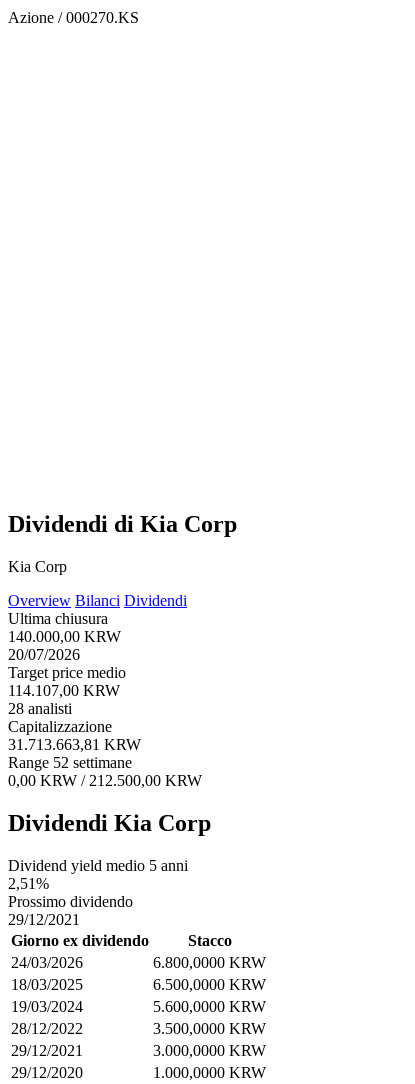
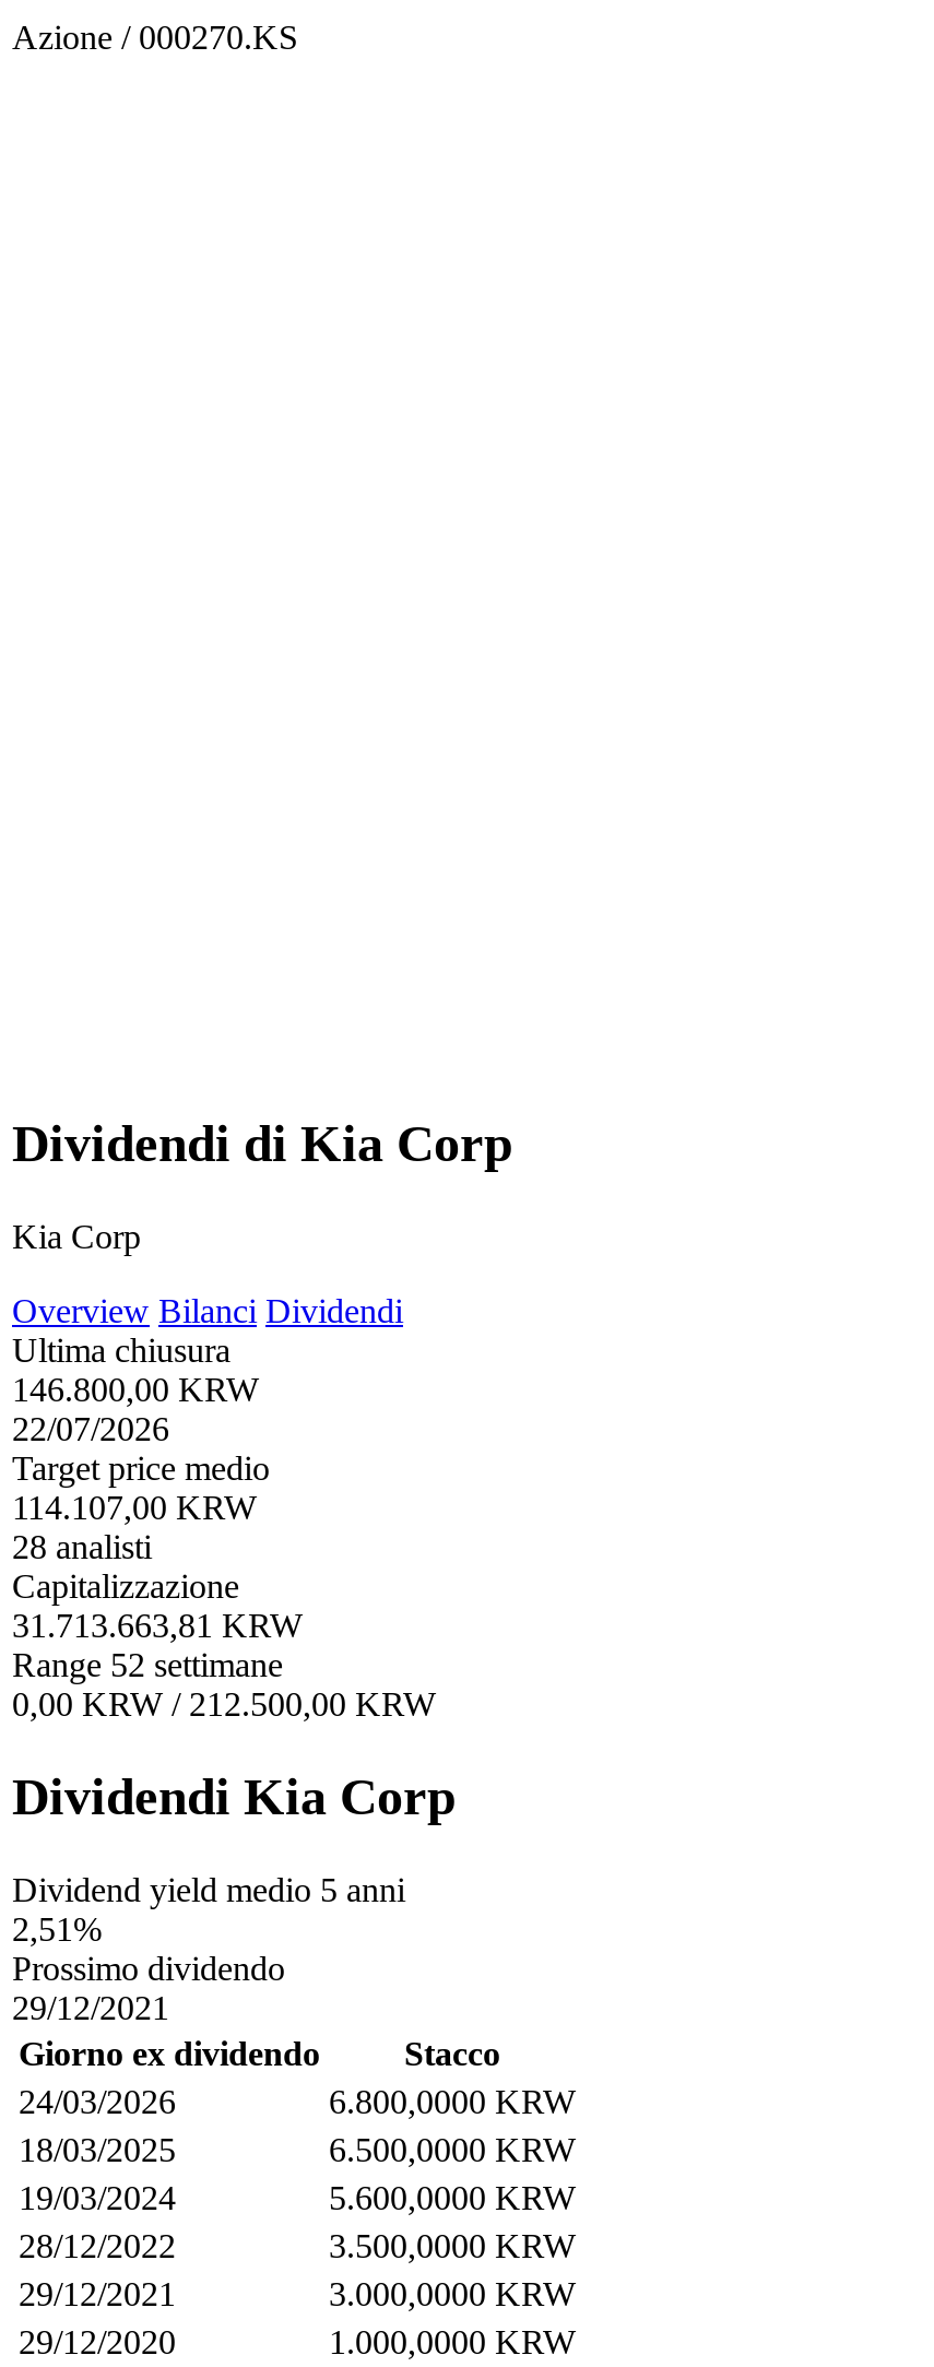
- 140.000,00 KRW
+ 146.800,00 KRW

- 20/07/2026
+ 22/07/2026
